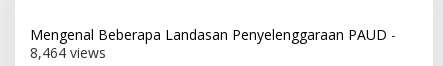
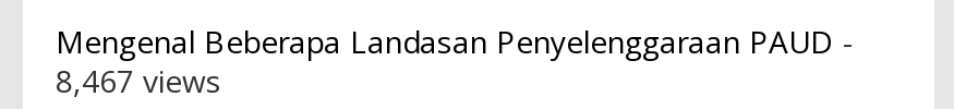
- 8,464 views
+ 8,467 views
